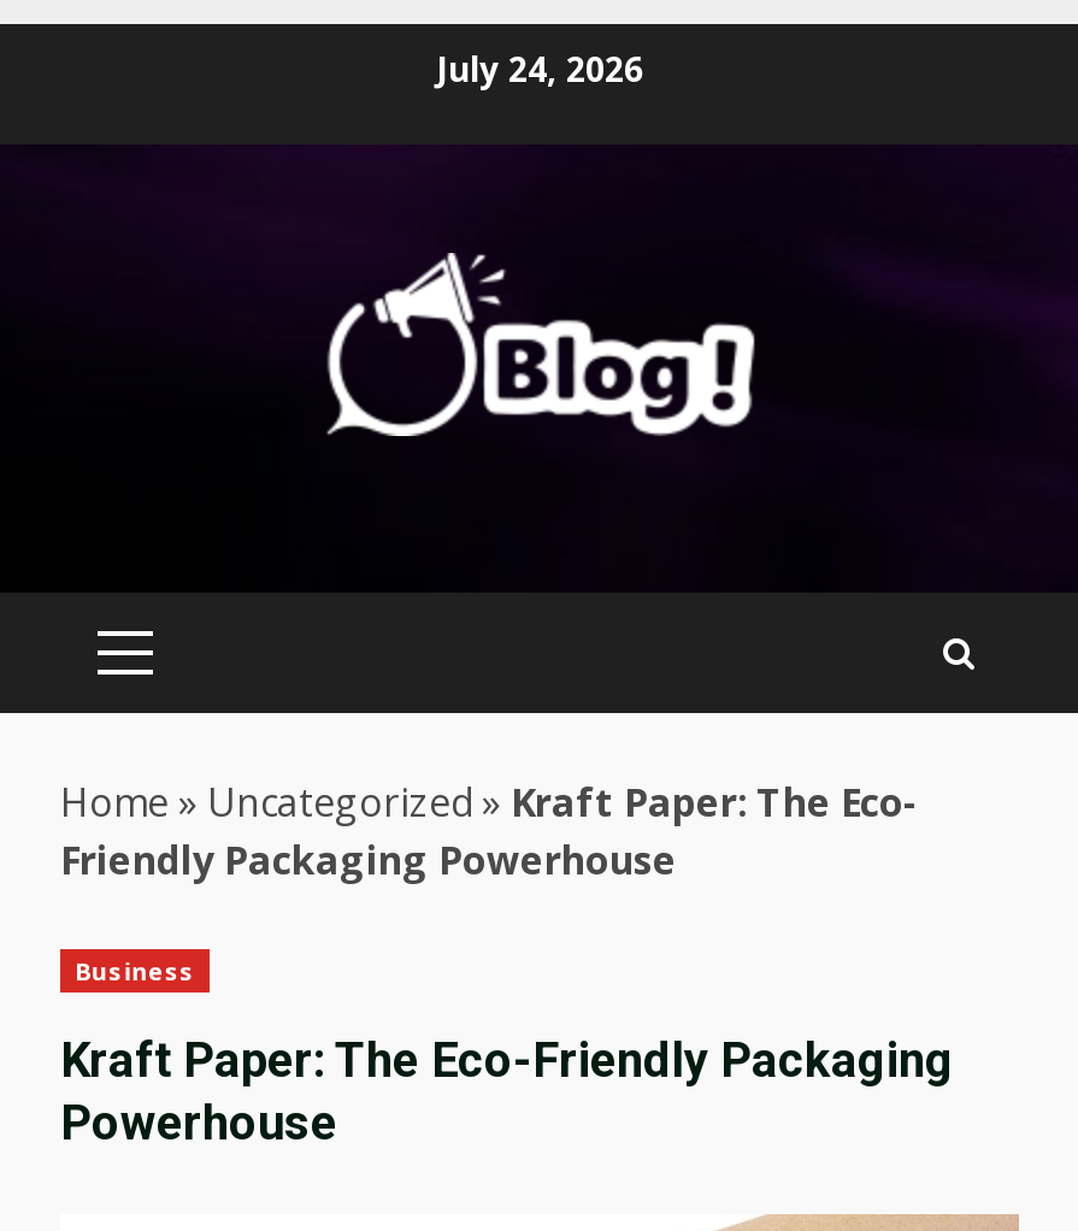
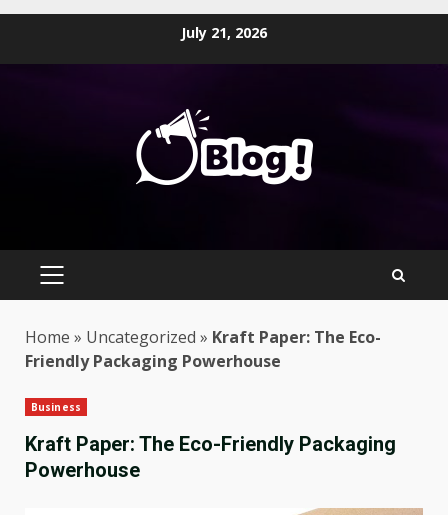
- July 24, 2026
+ July 21, 2026
